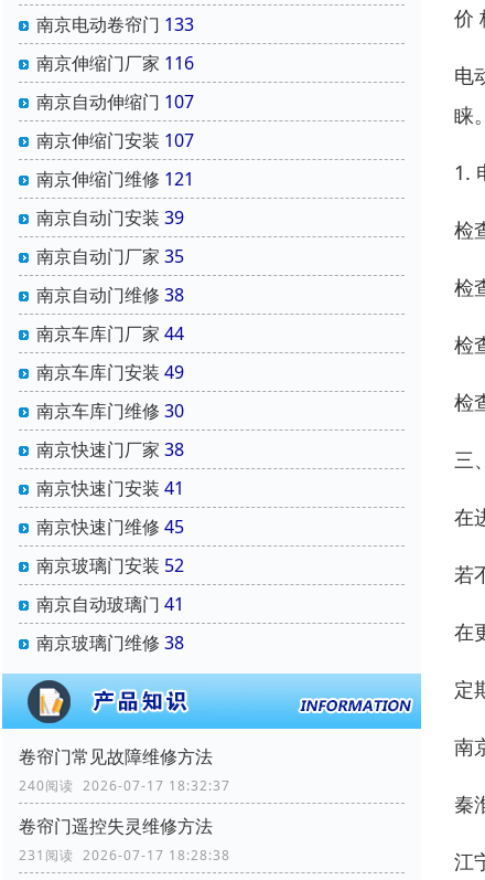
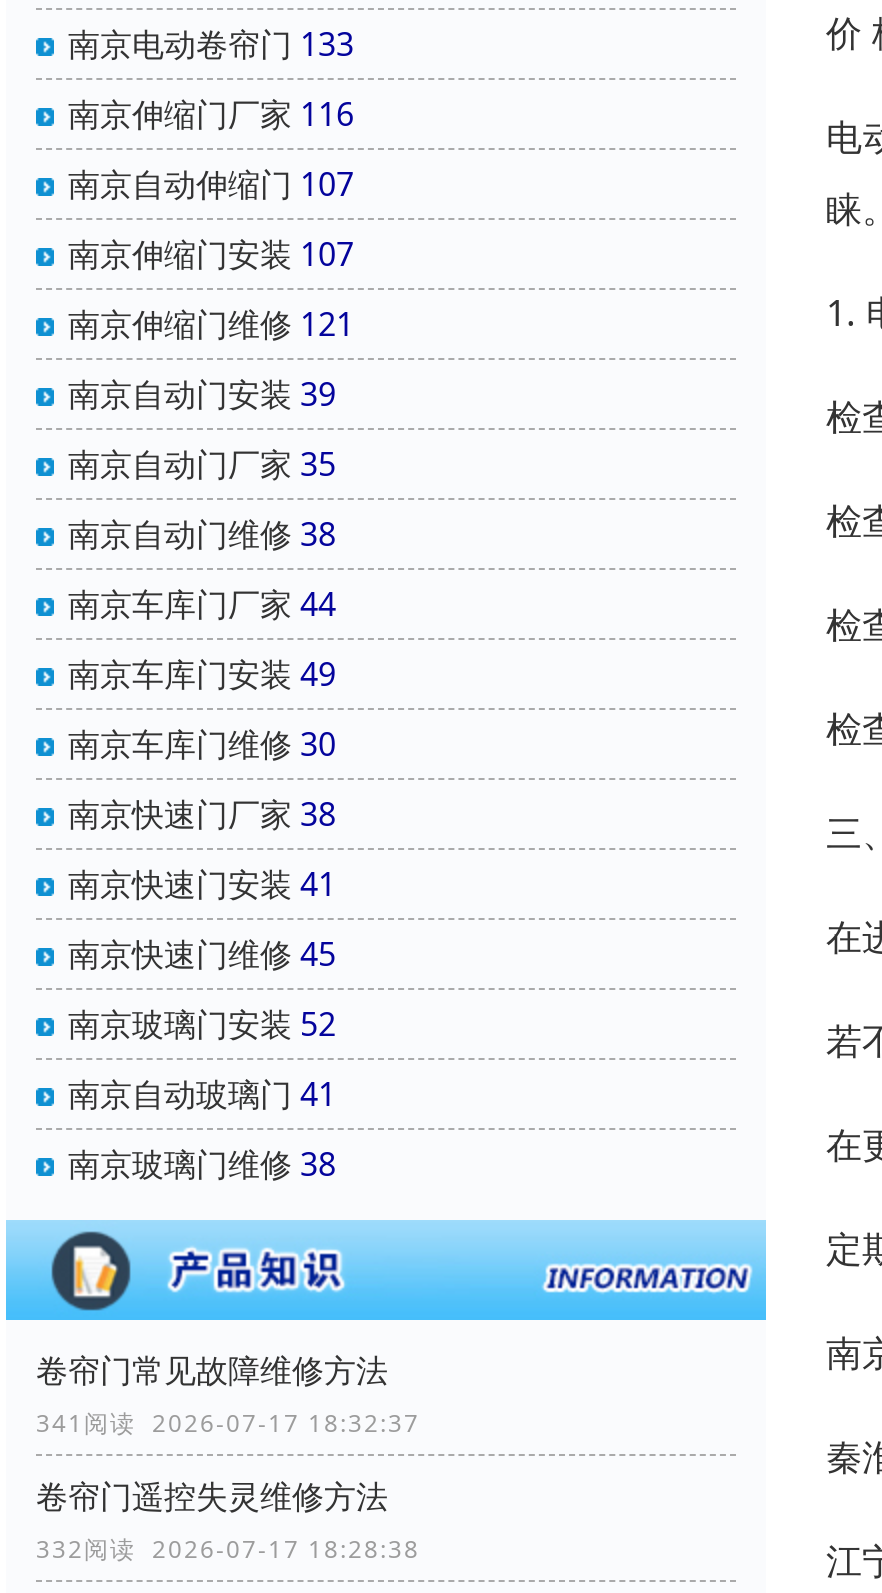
- 240阅读 2026-07-17 18:32:37
+ 341阅读 2026-07-17 18:32:37

- 231阅读 2026-07-17 18:28:38
+ 332阅读 2026-07-17 18:28:38
